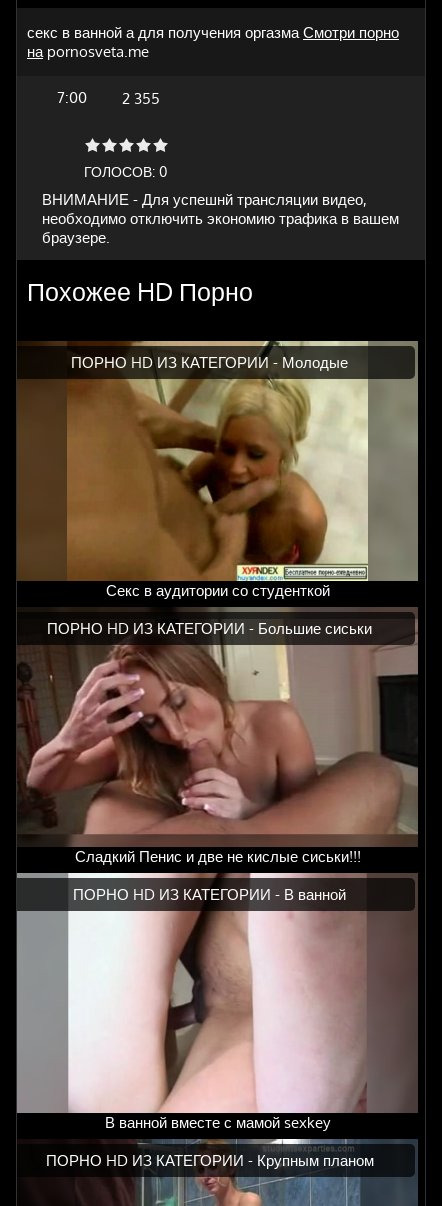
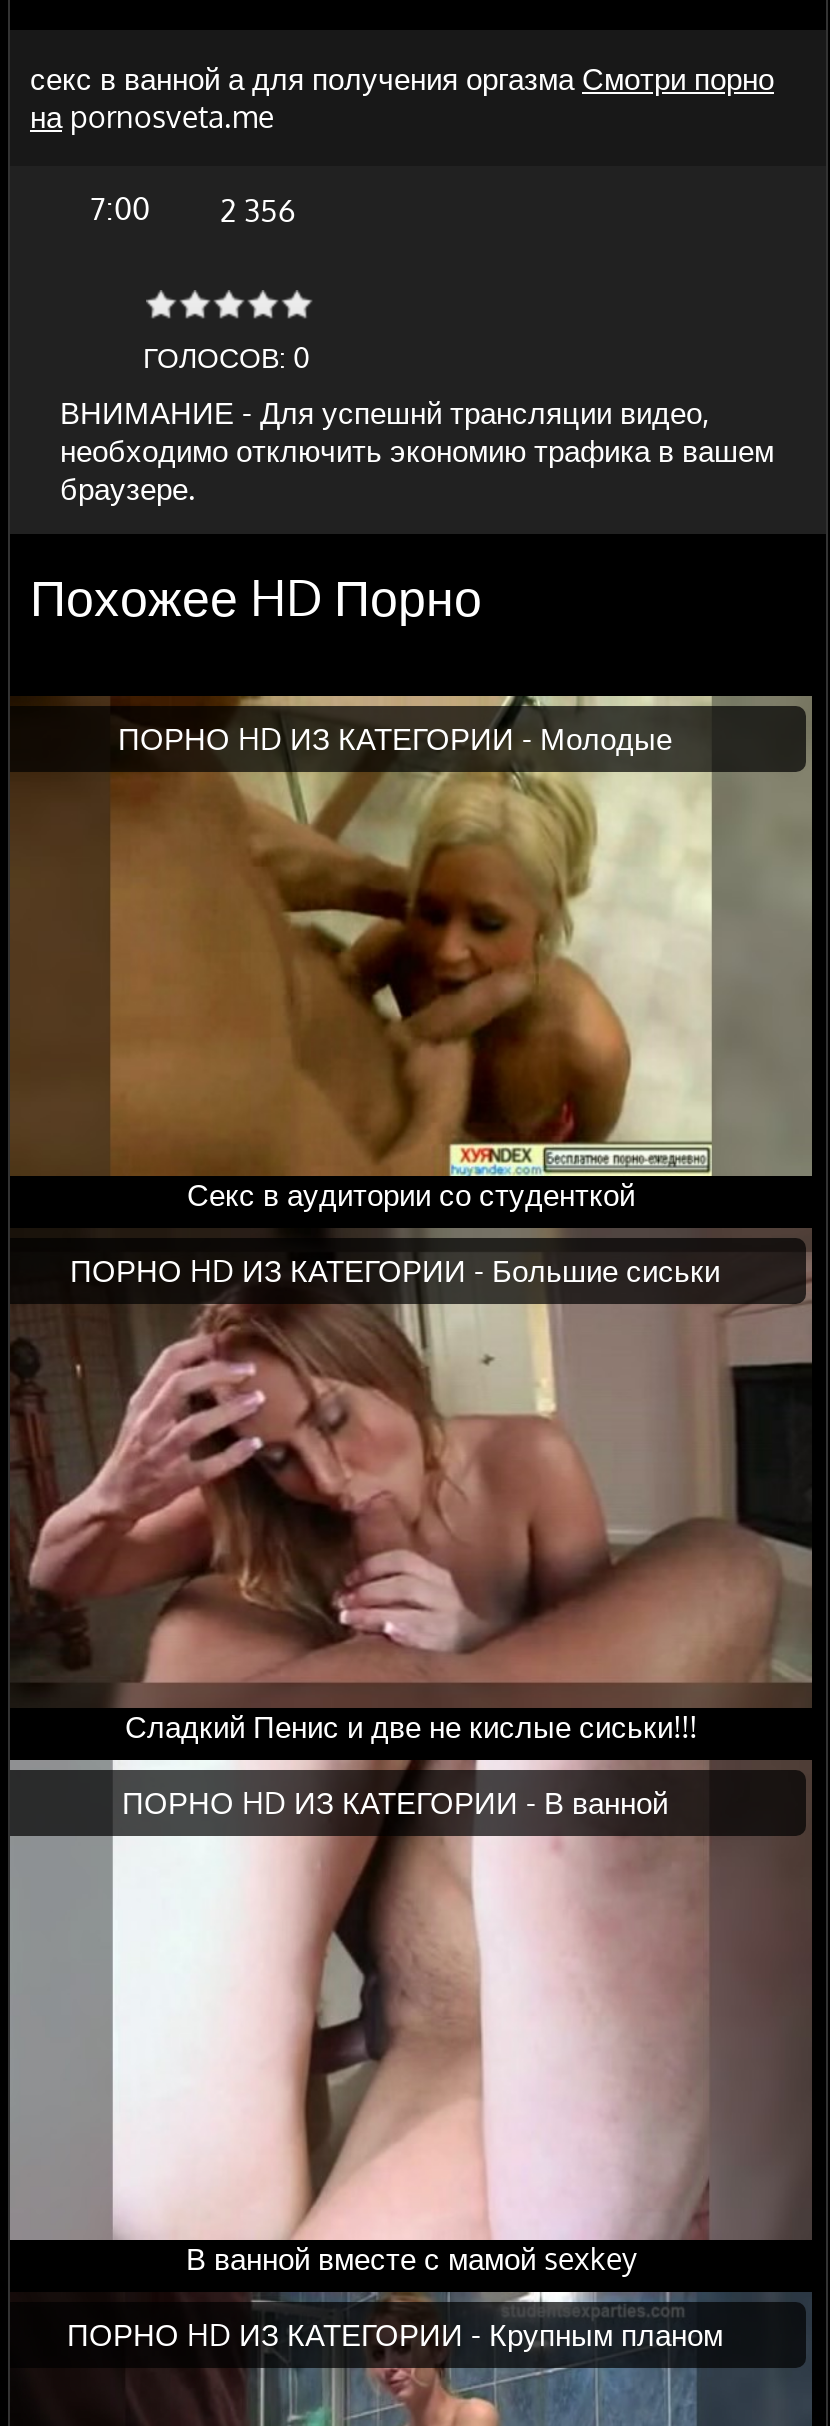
- 7:00 2 355
+ 7:00 2 356
